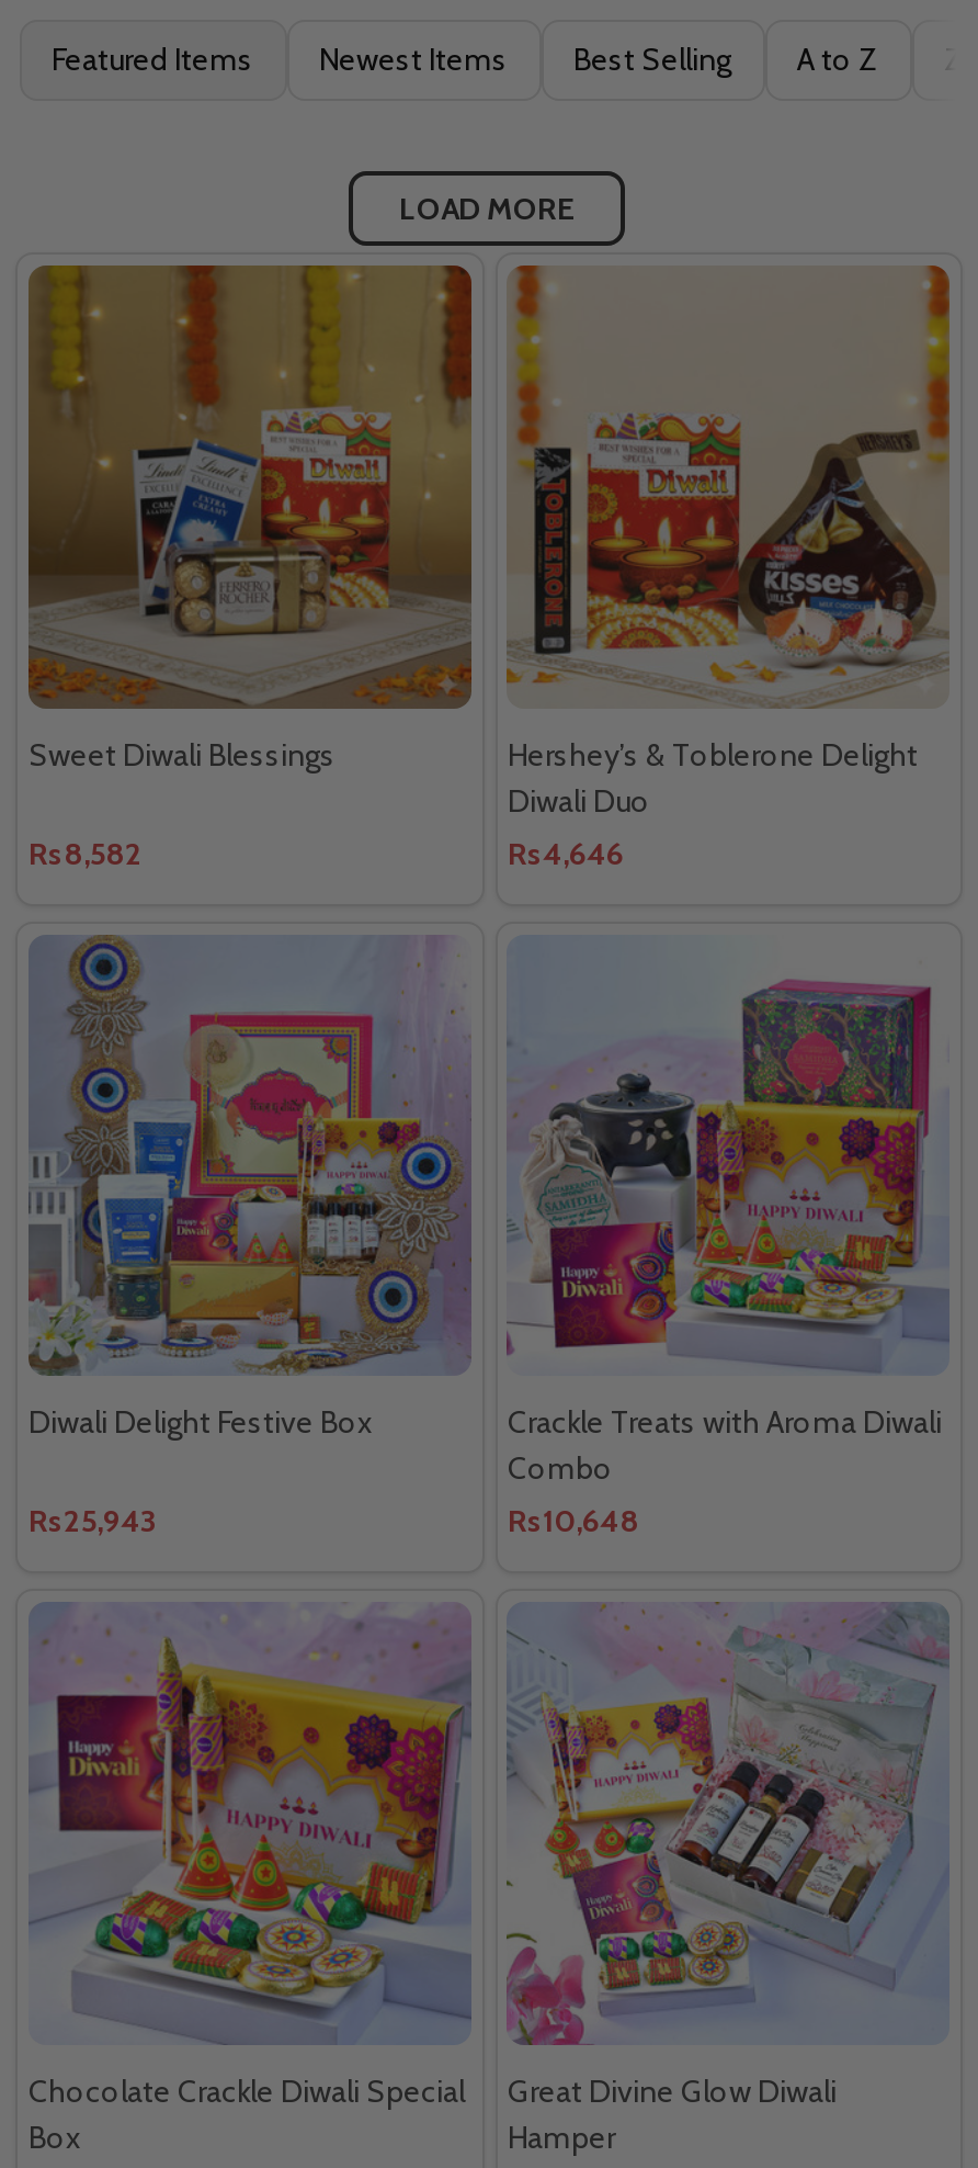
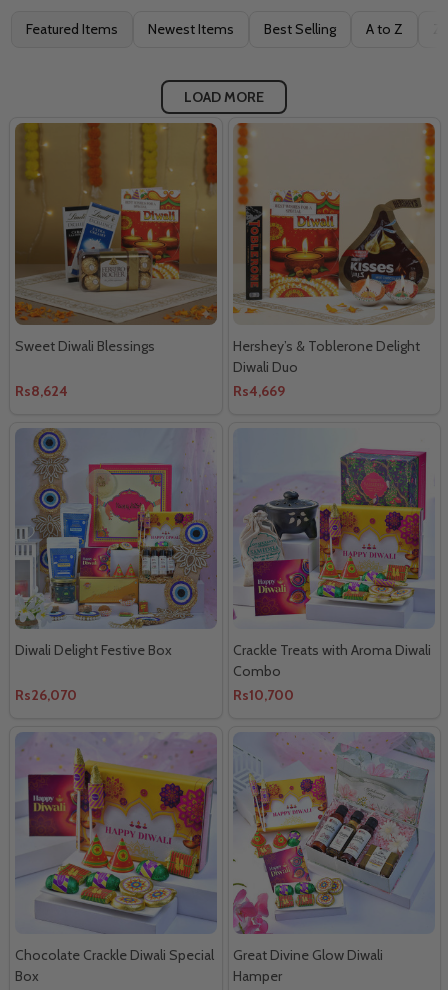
- Rs8,582
+ Rs8,624

- Rs4,646
+ Rs4,669

- Rs25,943
+ Rs26,070

- Rs10,648
+ Rs10,700
